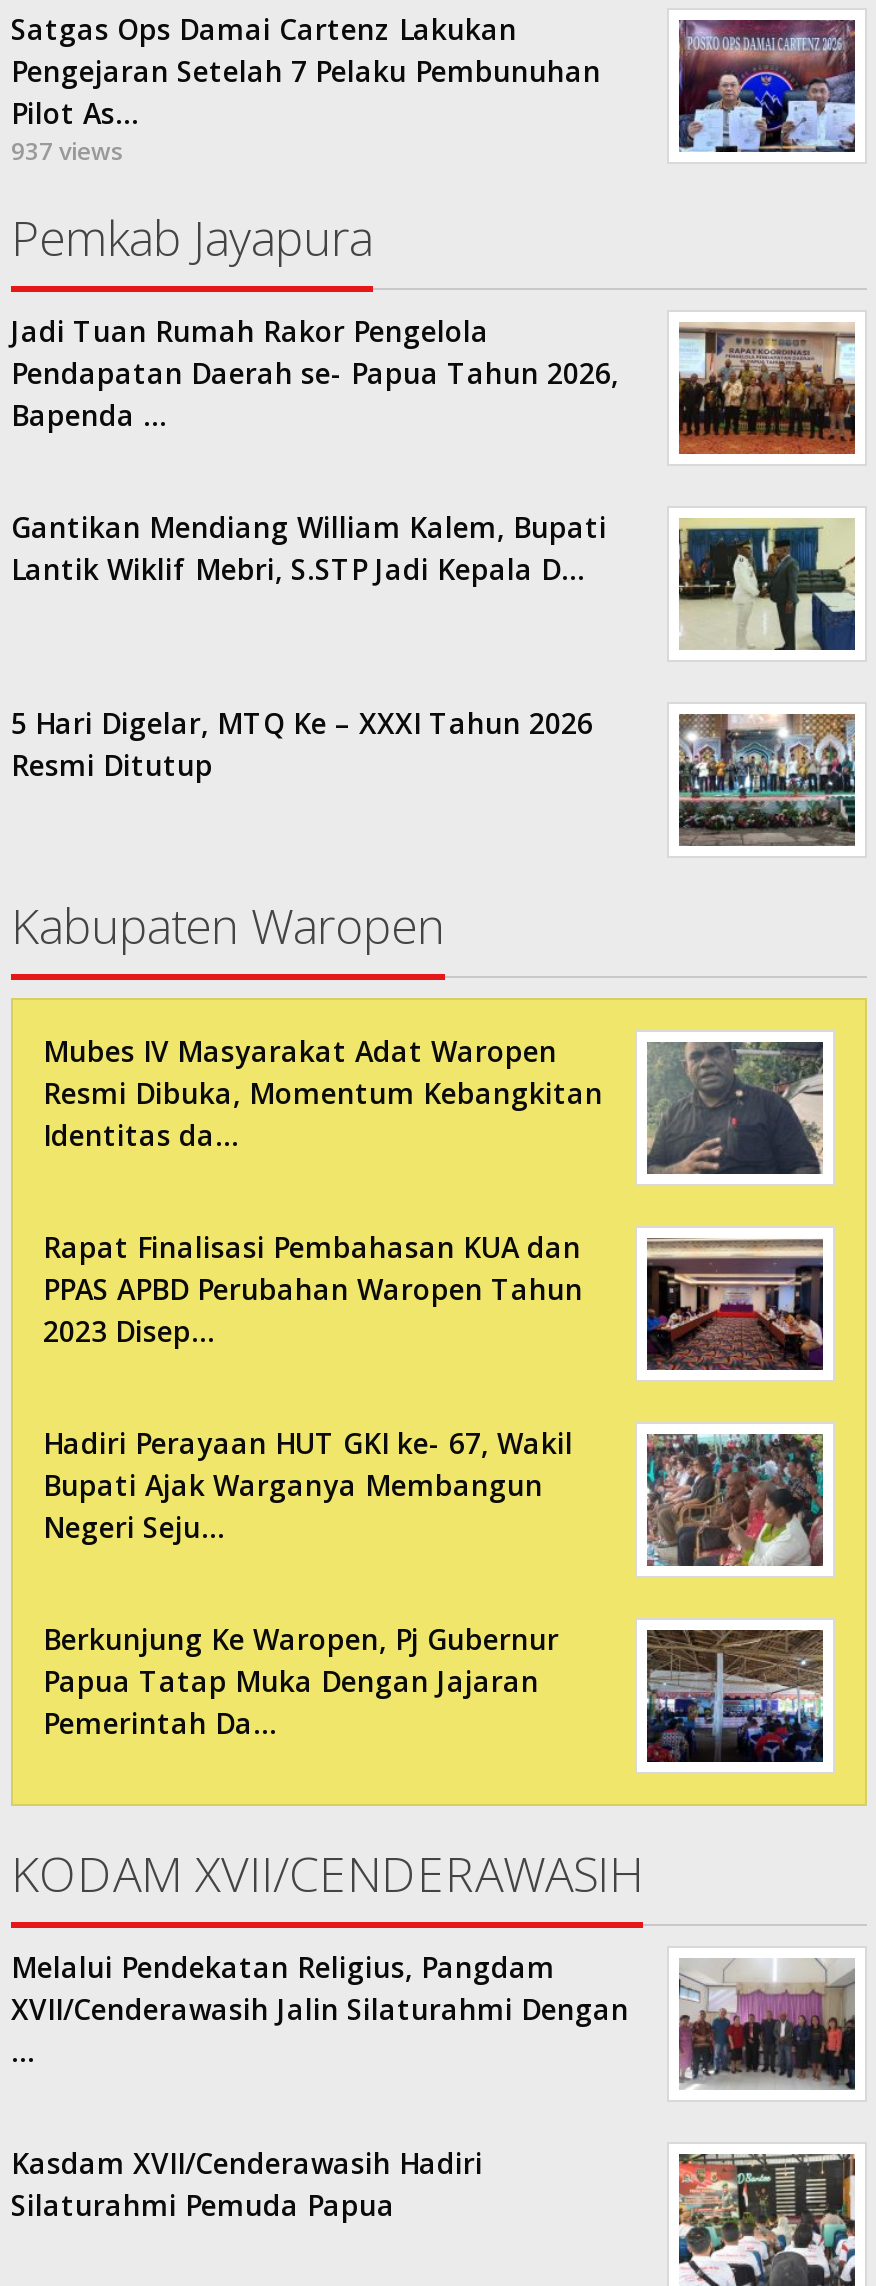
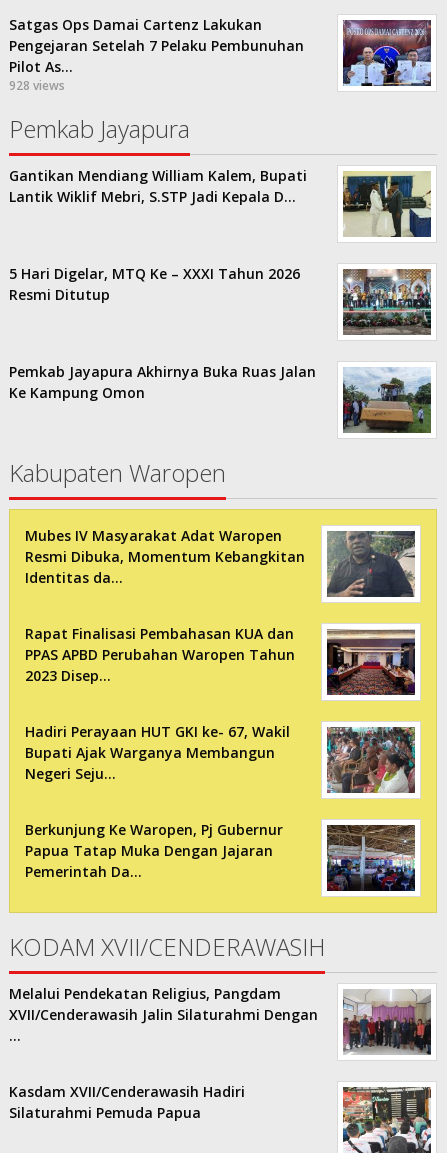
- 937 views
+ 928 views

- [image]
- Jadi Tuan Rumah Rakor Pengelola
- Pendapatan Daerah se- Papua Tahun 2026,
- Bapenda …

moved up: [image] | Gantikan Mendiang William Kalem, Bupati | Lantik Wiklif Mebri, S.STP Jadi Kepala D… | 5 Hari Digelar, MTQ Ke – XXXI Tahun 2026 | Resmi Ditutup

+ [image]
+ Pemkab Jayapura Akhirnya Buka Ruas Jalan
+ Ke Kampung Omon
